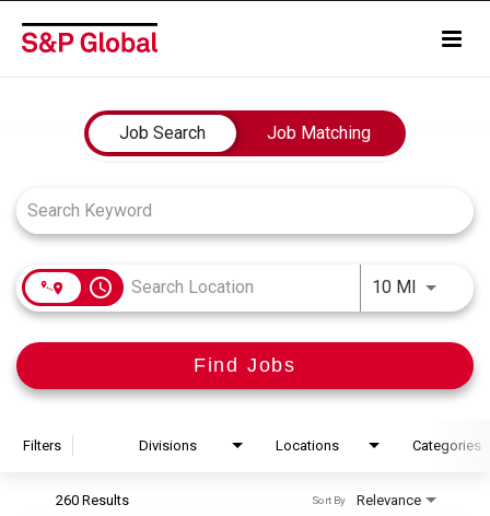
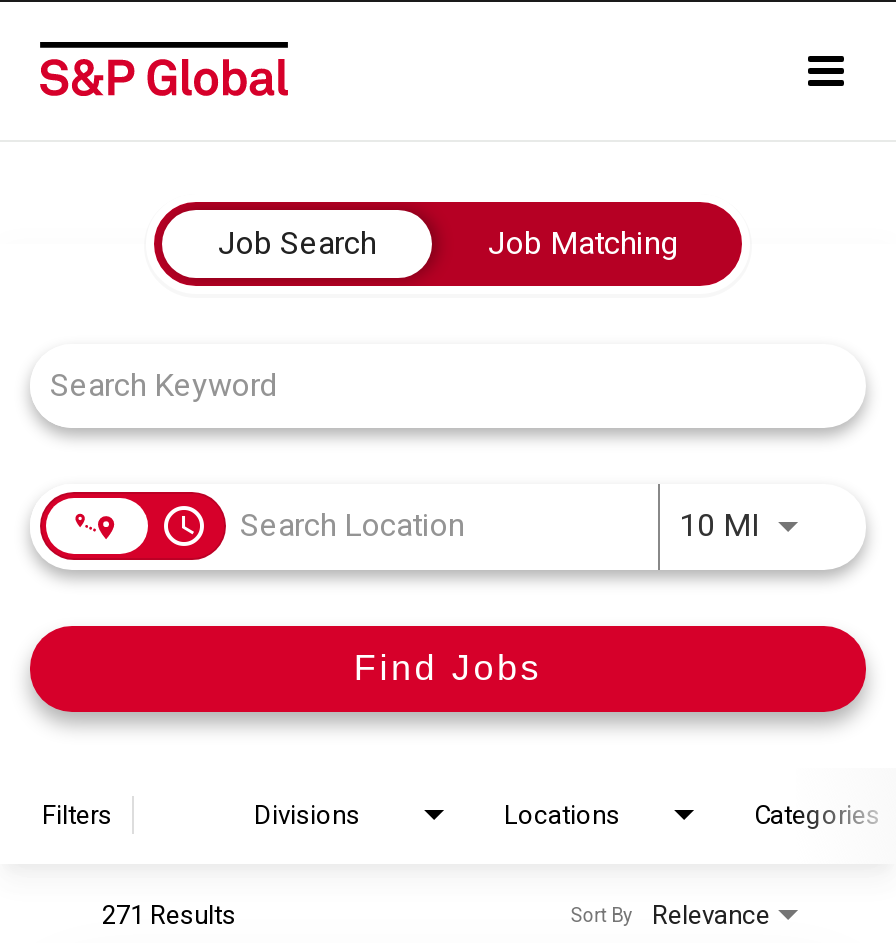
- 260 Results
+ 271 Results
